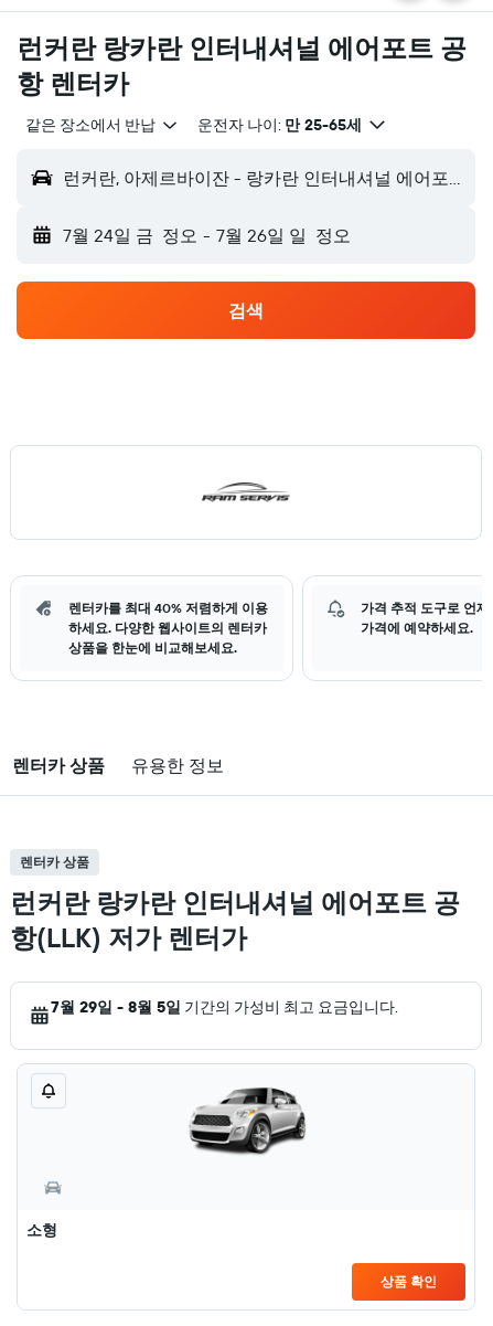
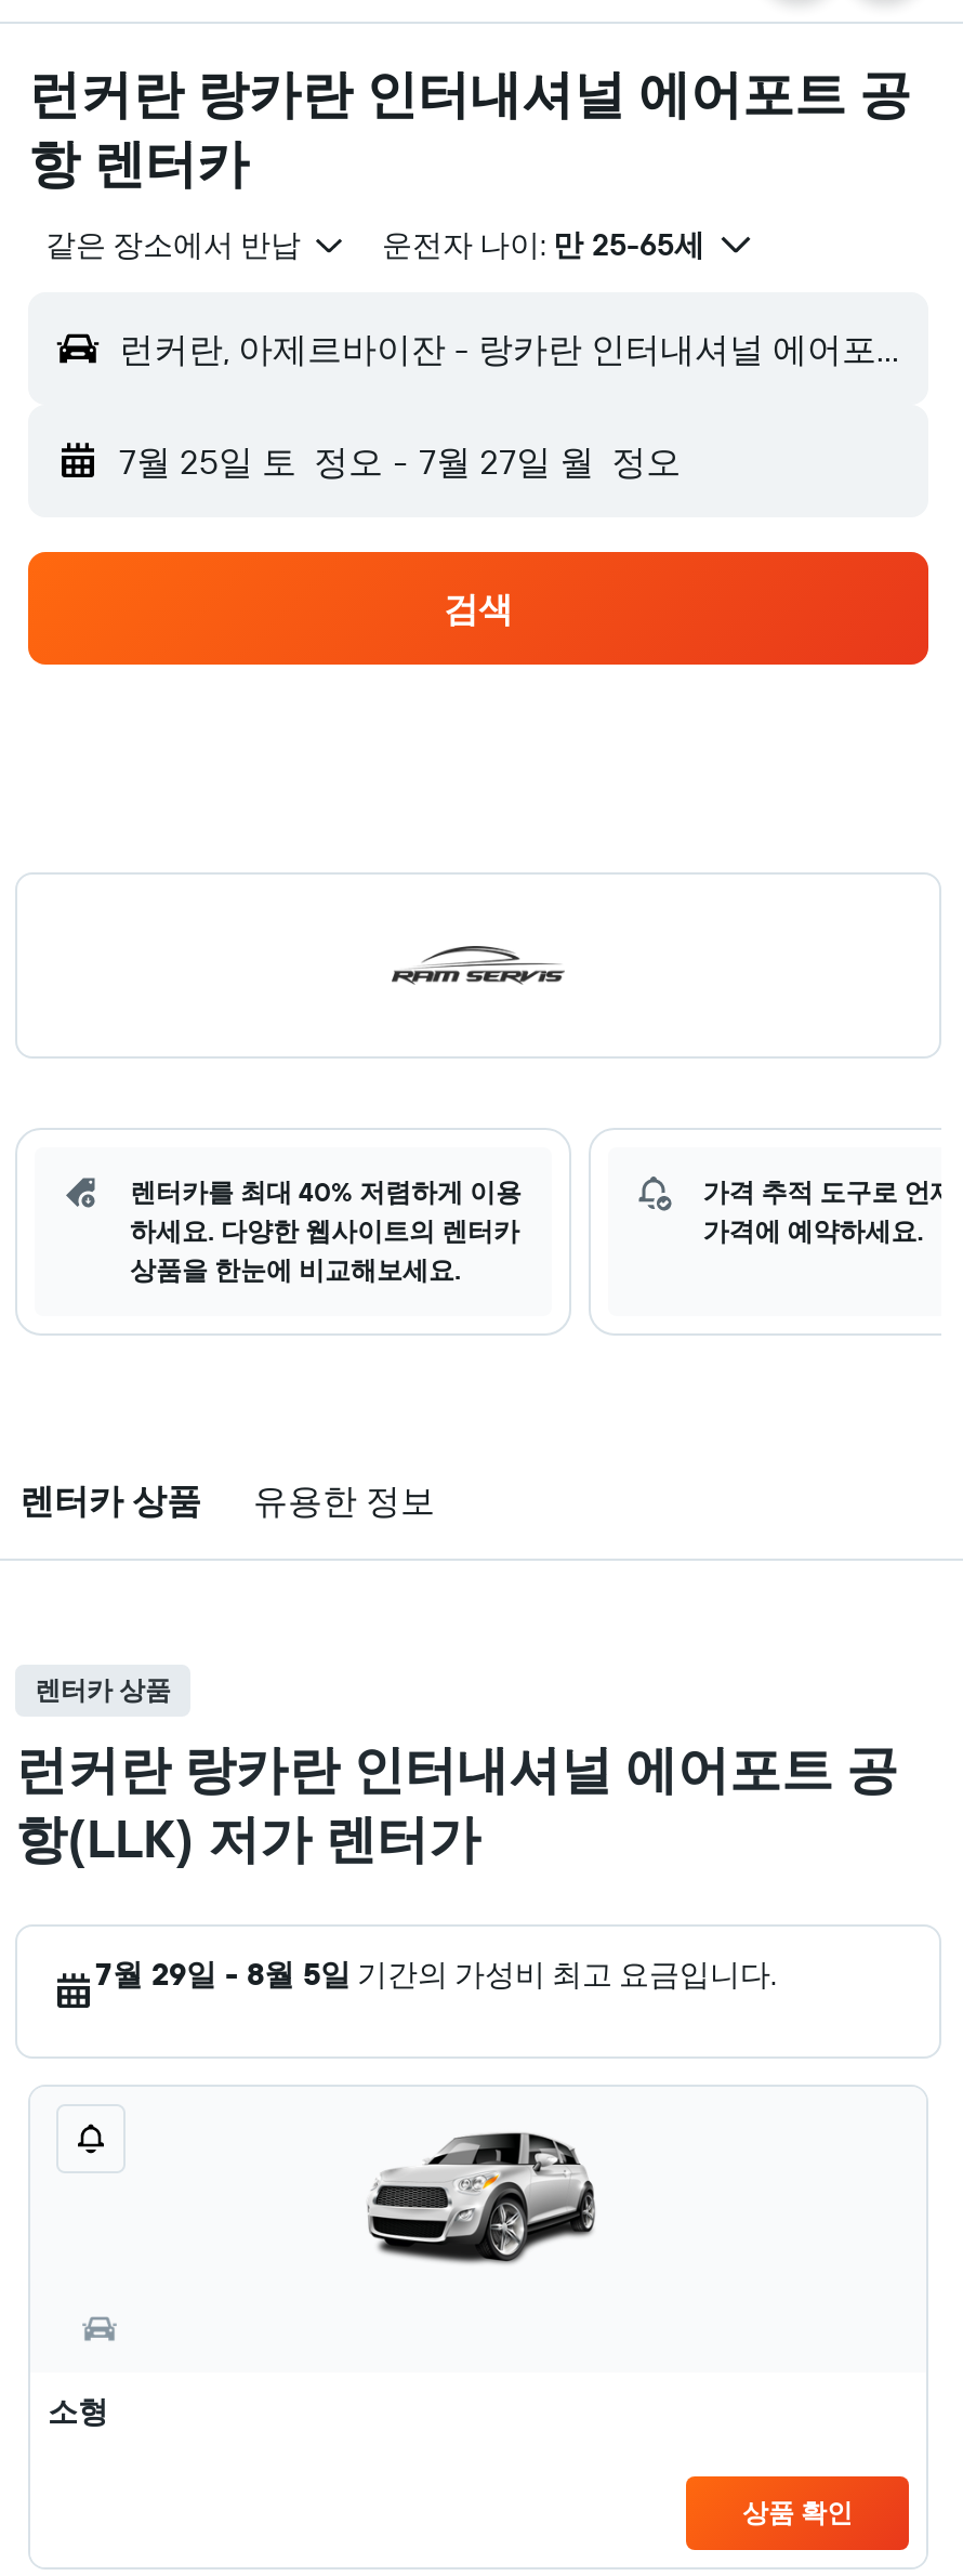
- 7월 24일 금 정오 - 7월 26일 일 정오
+ 7월 25일 토 정오 - 7월 27일 월 정오
